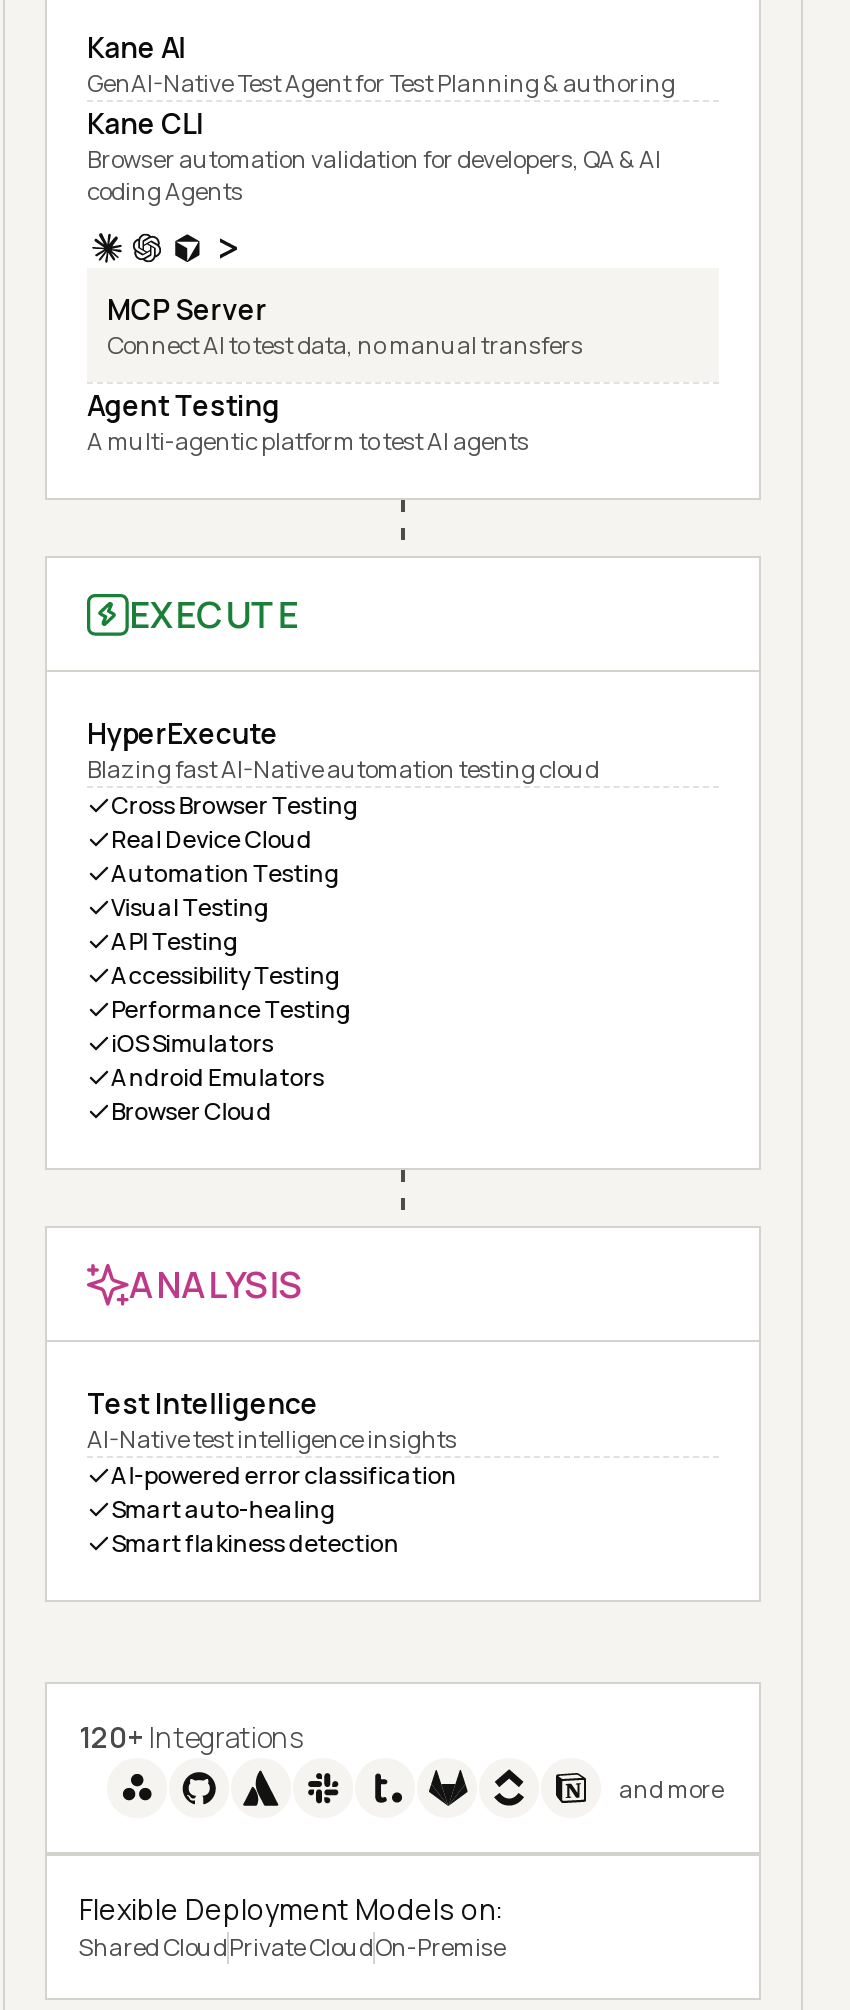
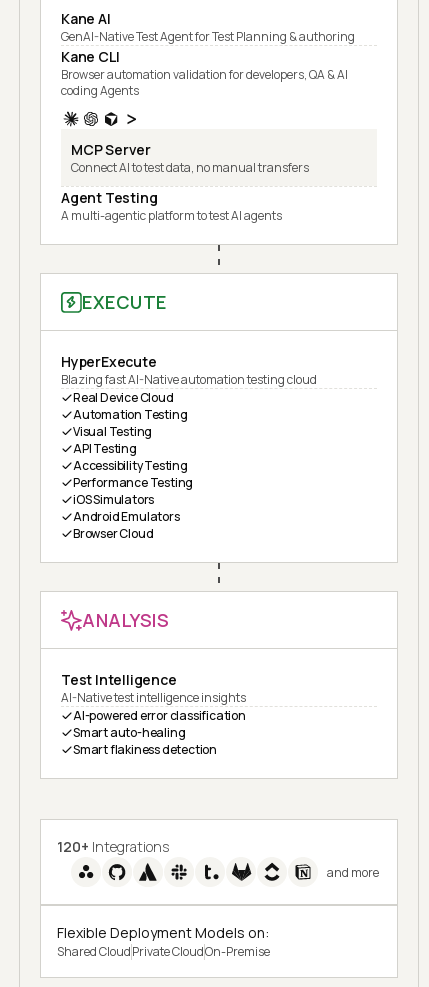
- Cross Browser Testing
